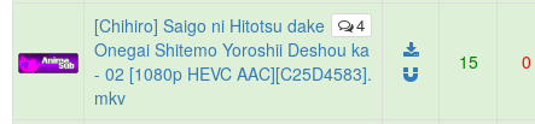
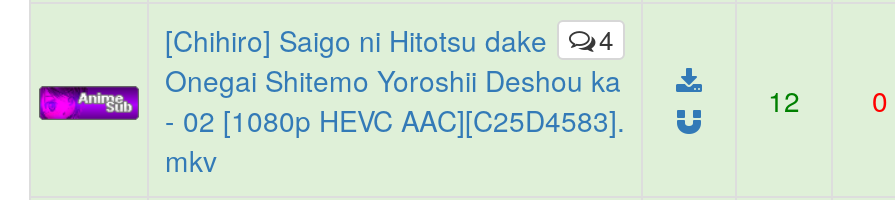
- 15 0
+ 12 0
